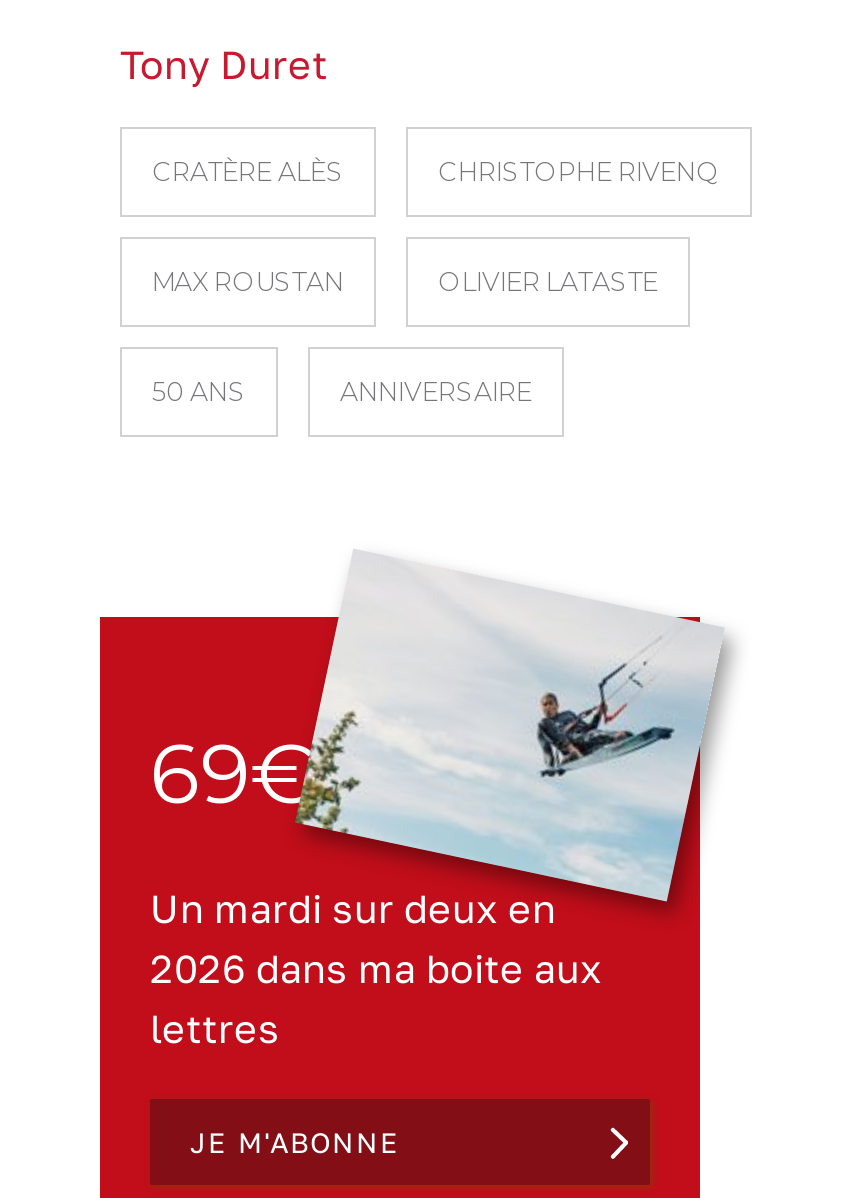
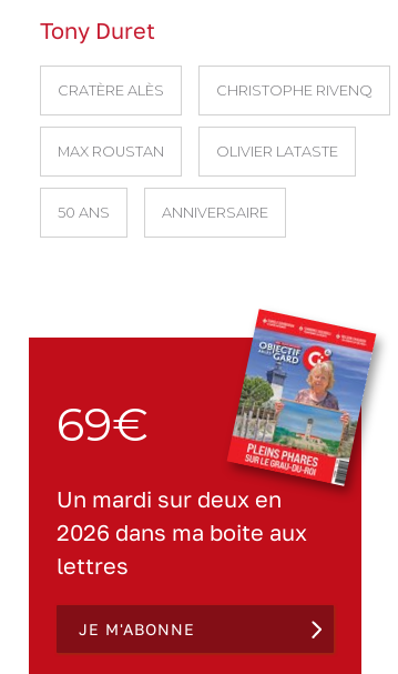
- [image]
+ [image]
